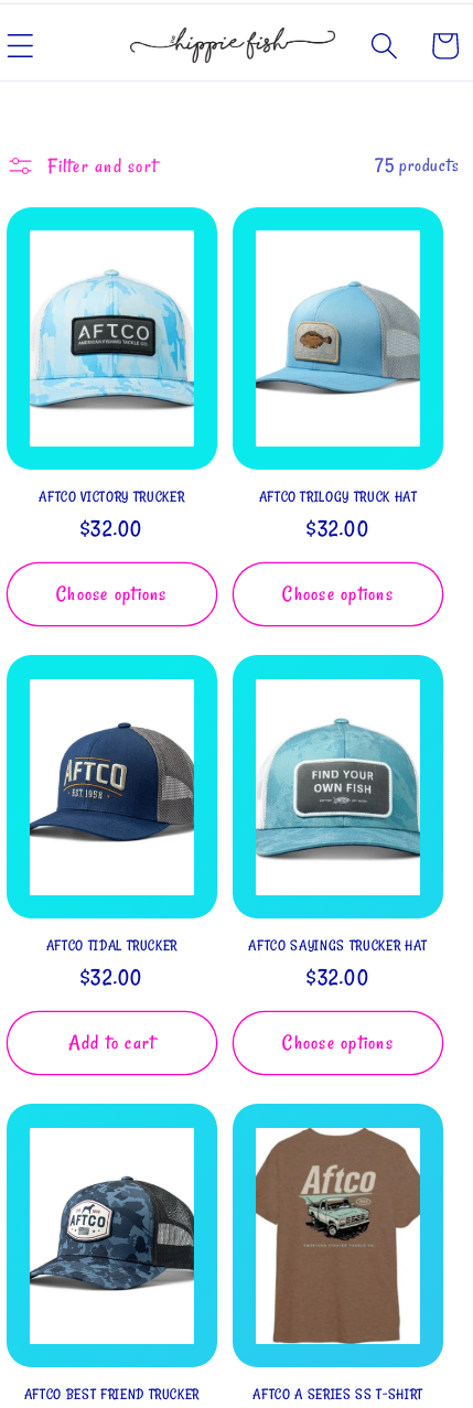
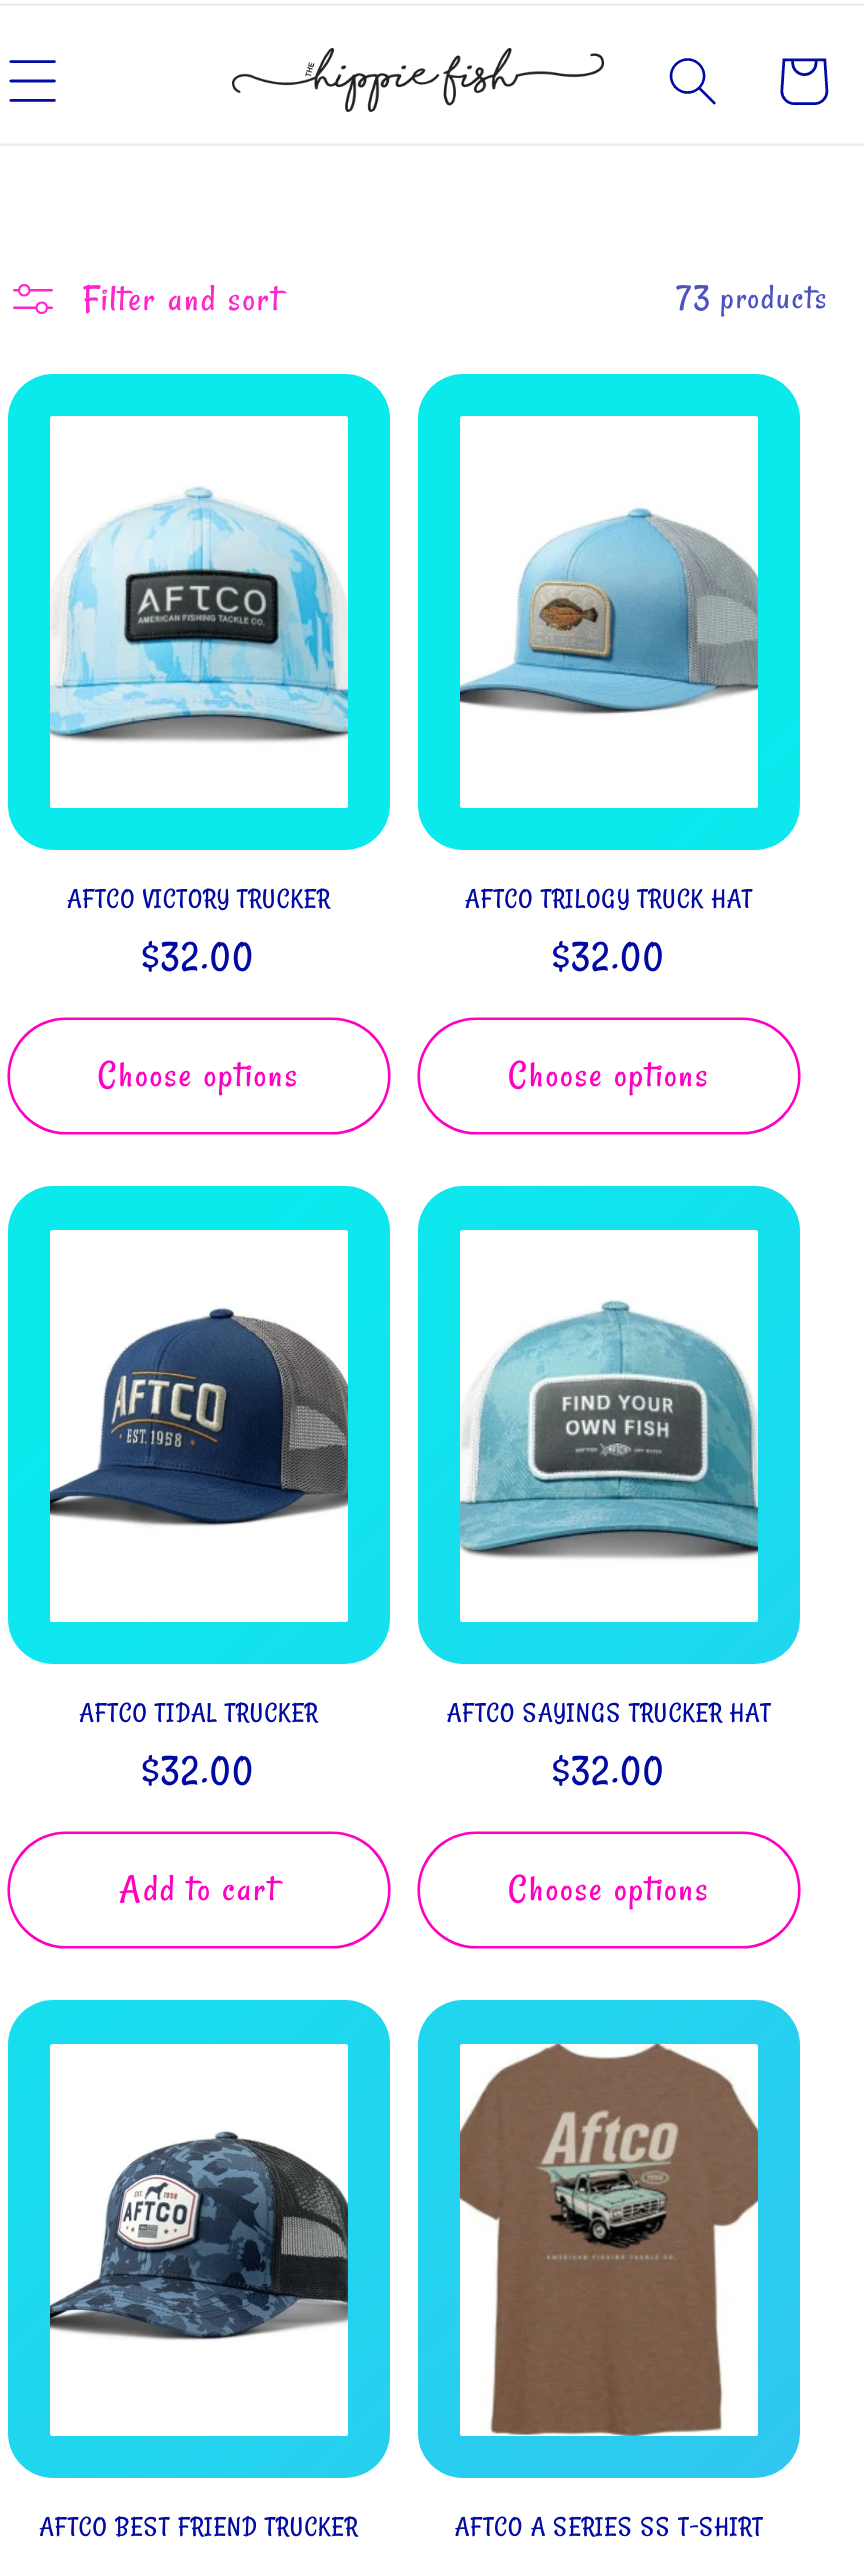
- 75 products
+ 73 products
